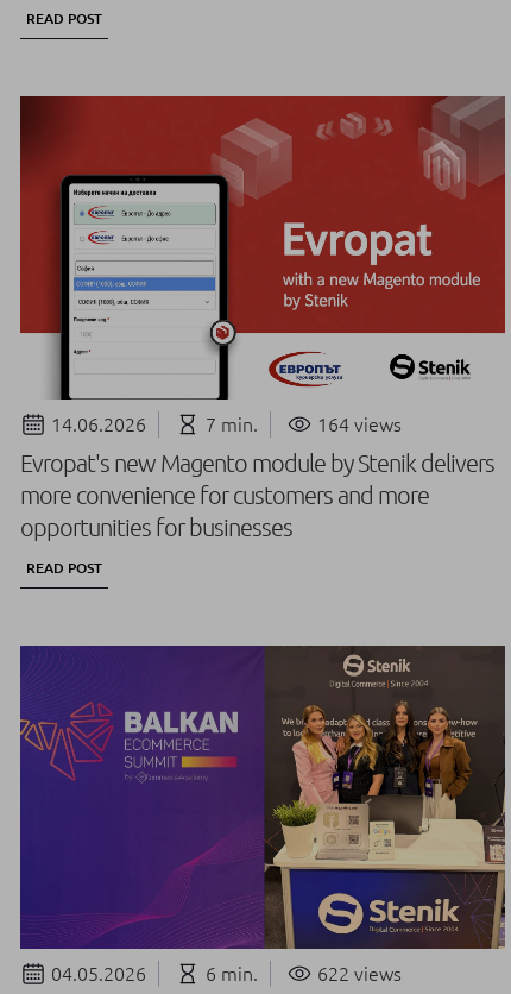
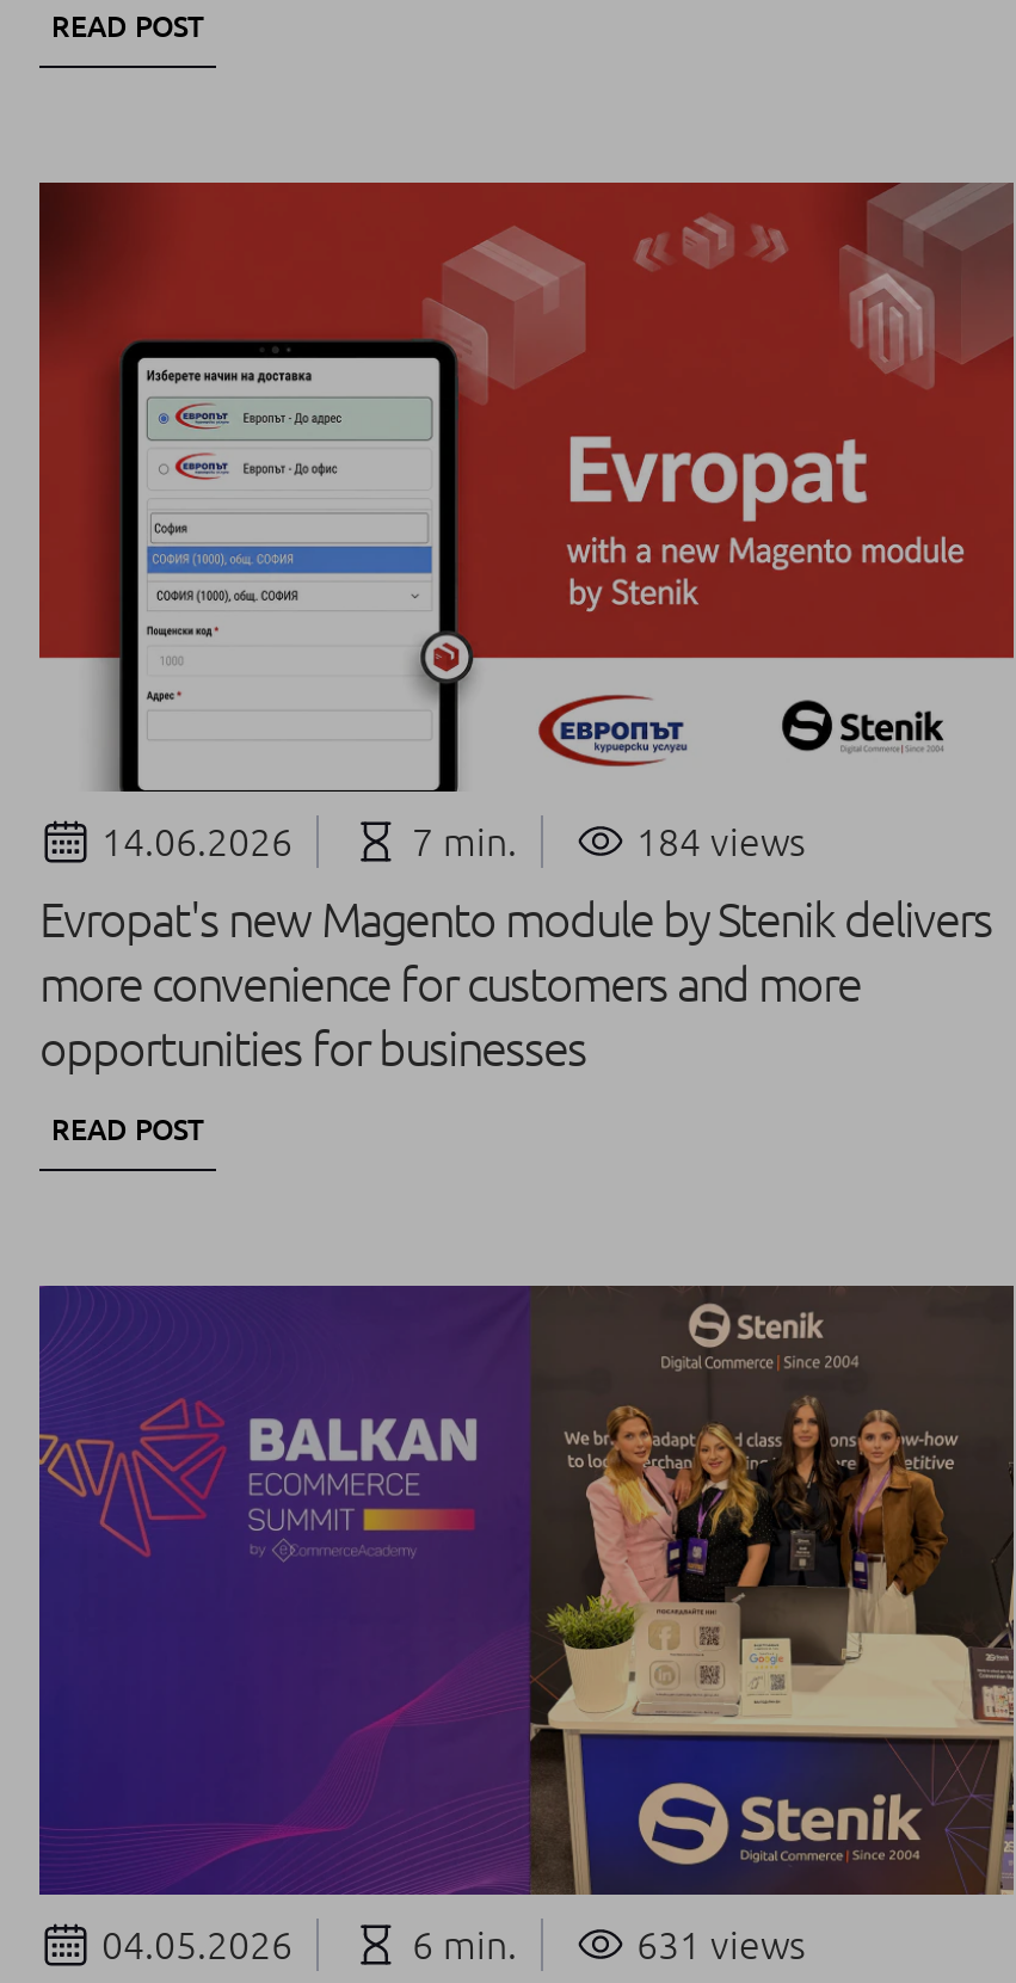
- 164 views
+ 184 views

- 622 views
+ 631 views
